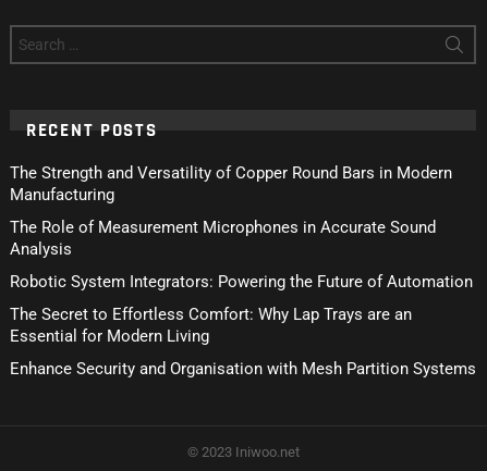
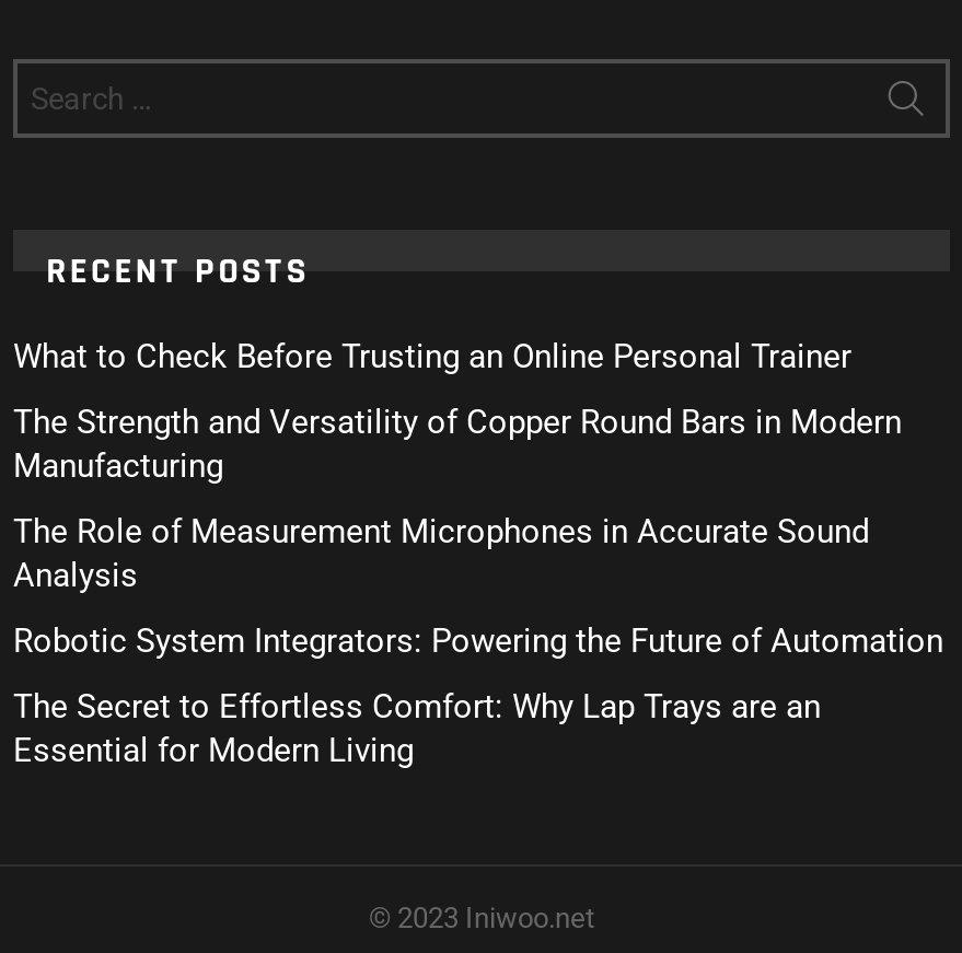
+ What to Check Before Trusting an Online Personal Trainer

moved down: The Strength and Versatility of Copper Round Bars in Modern | Manufacturing | The Role of Measurement Microphones in Accurate Sound | Analysis | Robotic System Integrators: Powering the Future of Automation | The Secret to Effortless Comfort: Why Lap Trays are an | Essential for Modern Living

- Enhance Security and Organisation with Mesh Partition Systems
